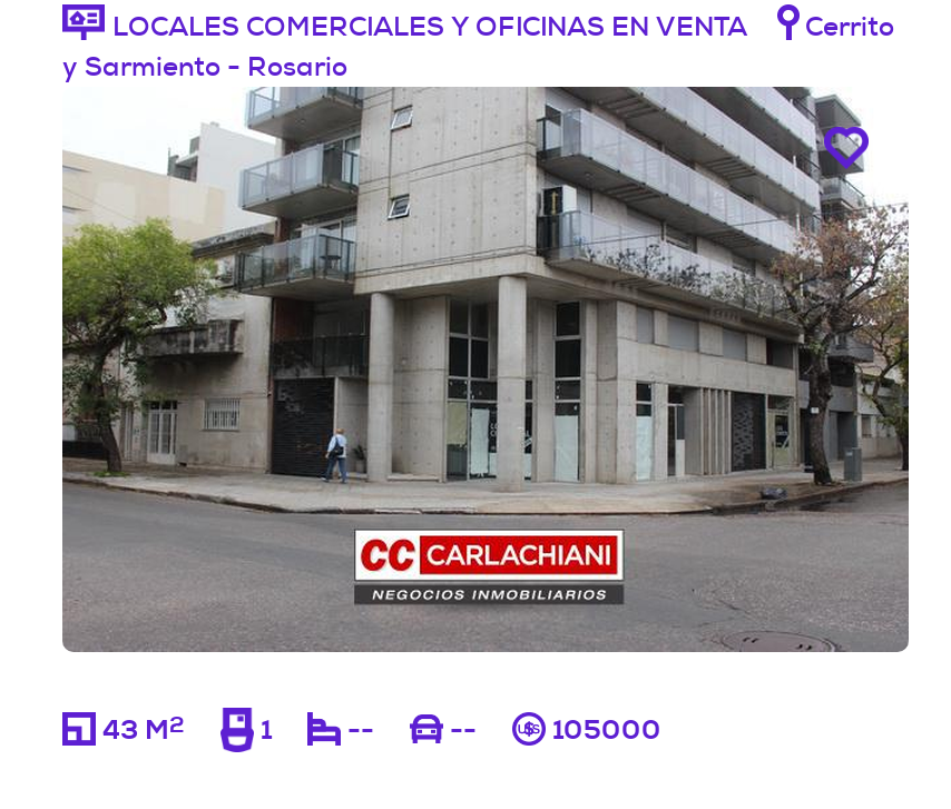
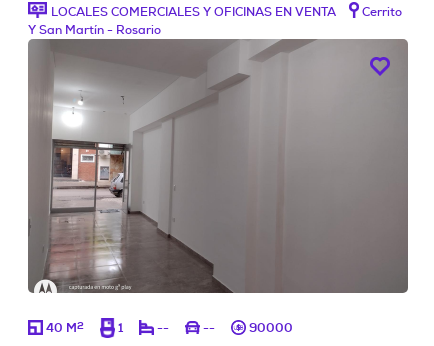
- y Sarmiento - Rosario
+ Y San Martín - Rosario

- [image]
- 43 M2
+ [image]
+ 40 M2

- 105000
+ 90000
